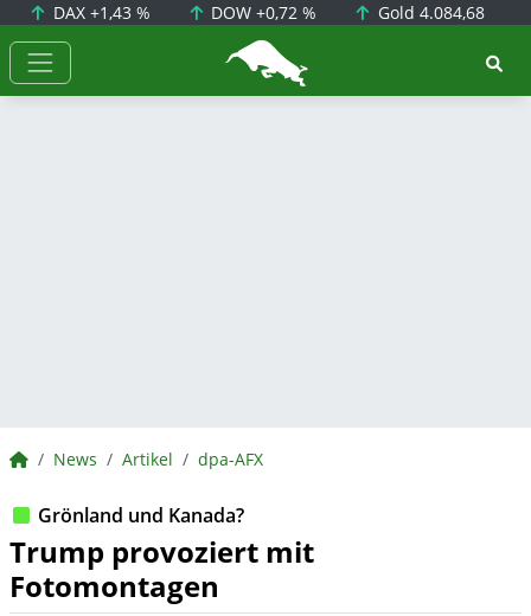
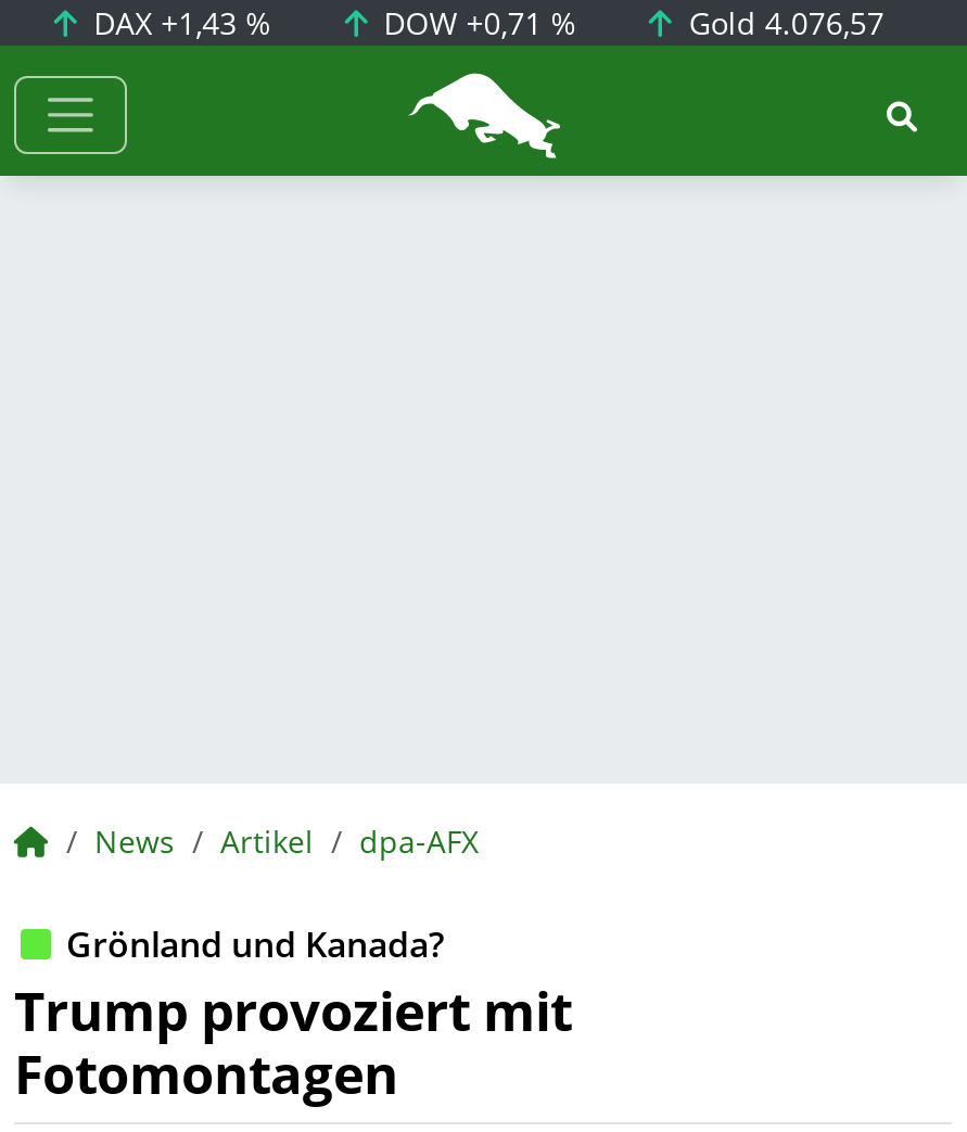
- DOW +0,72 %
+ DOW +0,71 %

- Gold 4.084,68
+ Gold 4.076,57
